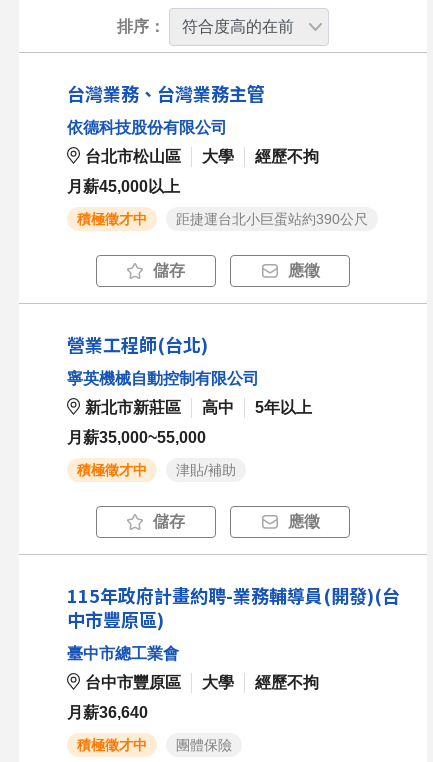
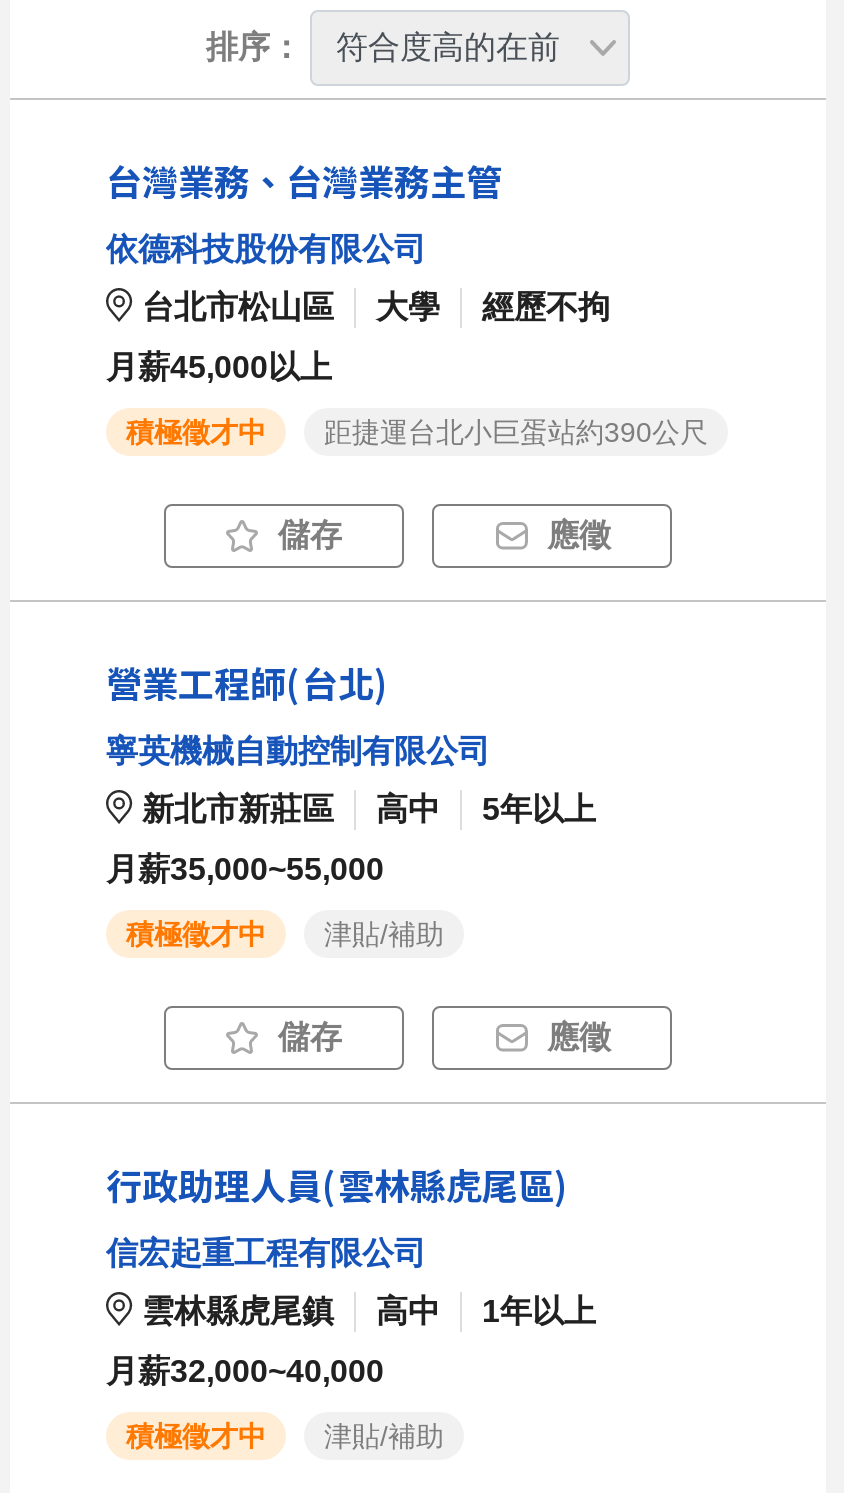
- 115年政府計畫約聘-業務輔導員(開發)(台
- 中市豐原區)
+ 行政助理人員(雲林縣虎尾區)

- 臺中市總工業會
+ 信宏起重工程有限公司

- 台中市豐原區
- 大學
- 經歷不拘
+ 雲林縣虎尾鎮
+ 高中
+ 1年以上

- 月薪36,640
+ 月薪32,000~40,000

- 團體保險
+ 津貼/補助
